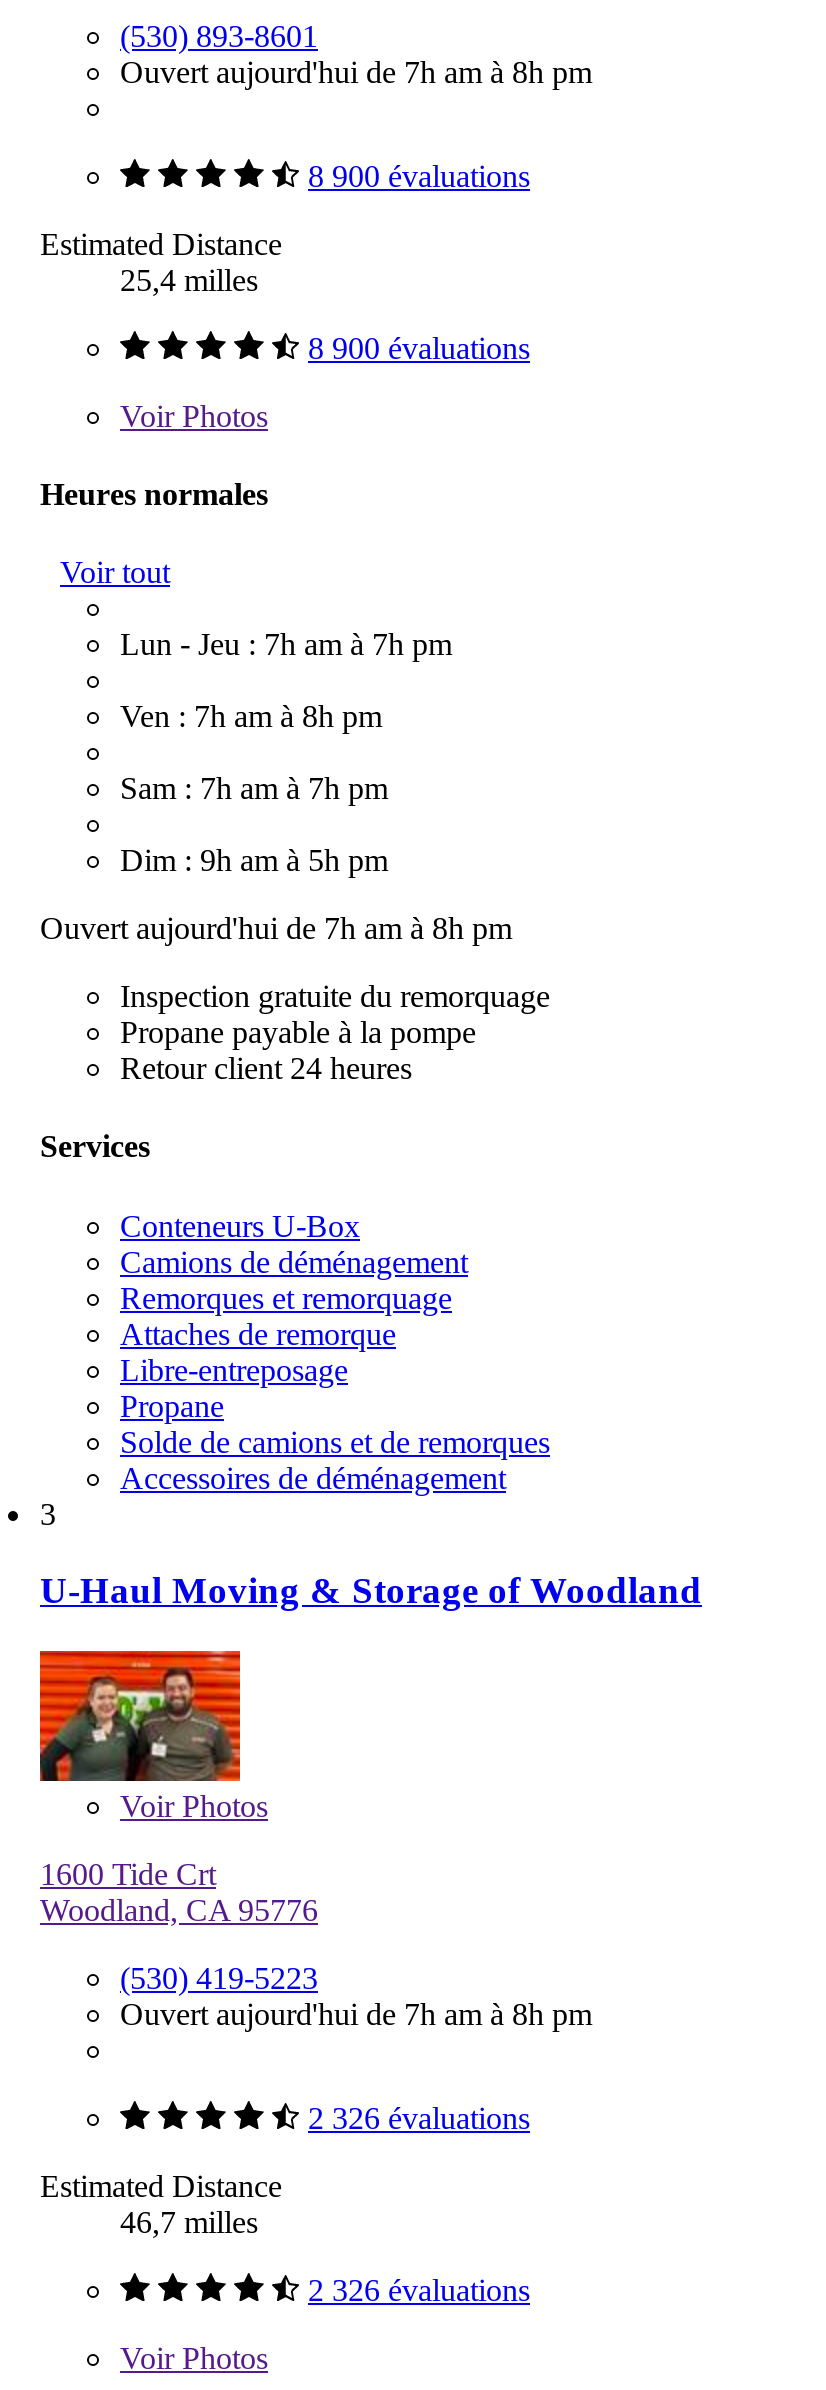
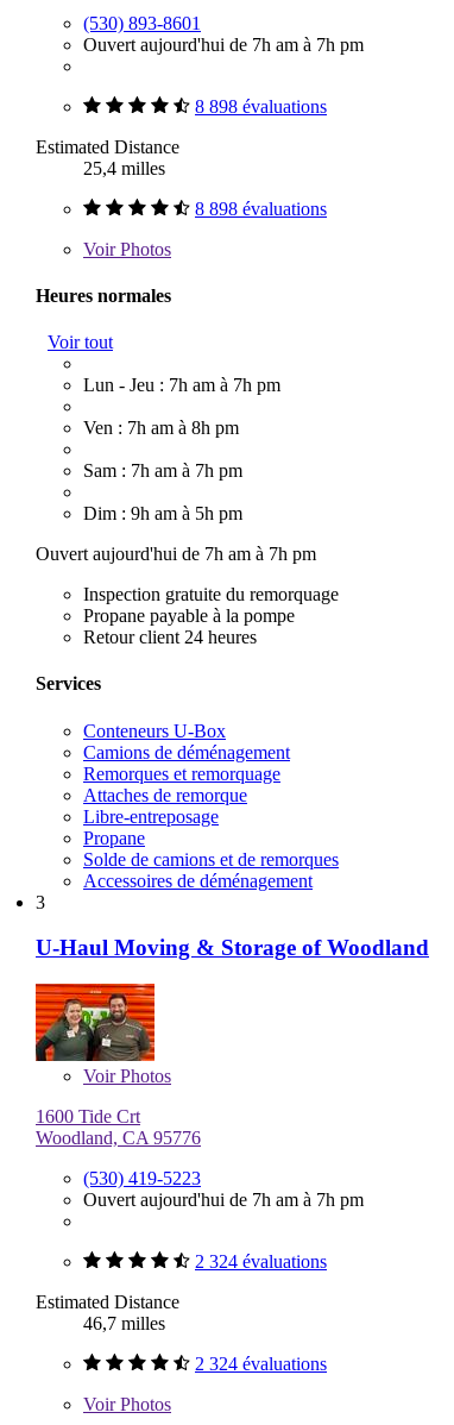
- Ouvert aujourd'hui de 7h am à 8h pm
+ Ouvert aujourd'hui de 7h am à 7h pm

- 8 900 évaluations
+ 8 898 évaluations

- 8 900 évaluations
+ 8 898 évaluations

- Ouvert aujourd'hui de 7h am à 8h pm
+ Ouvert aujourd'hui de 7h am à 7h pm

- Ouvert aujourd'hui de 7h am à 8h pm
+ Ouvert aujourd'hui de 7h am à 7h pm

- 2 326 évaluations
+ 2 324 évaluations

- 2 326 évaluations
+ 2 324 évaluations
